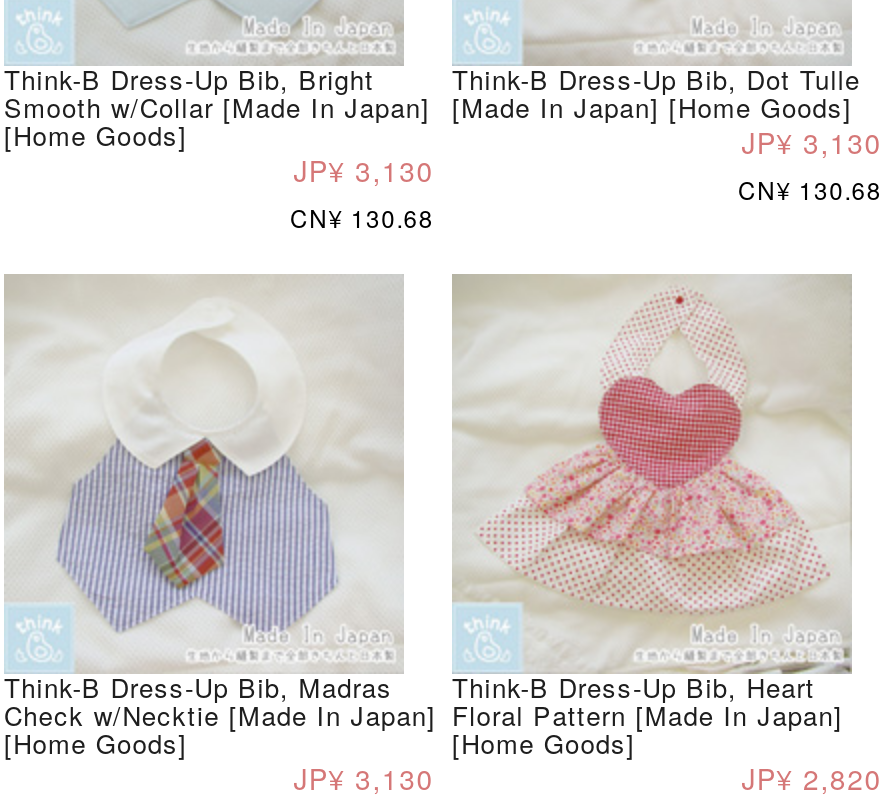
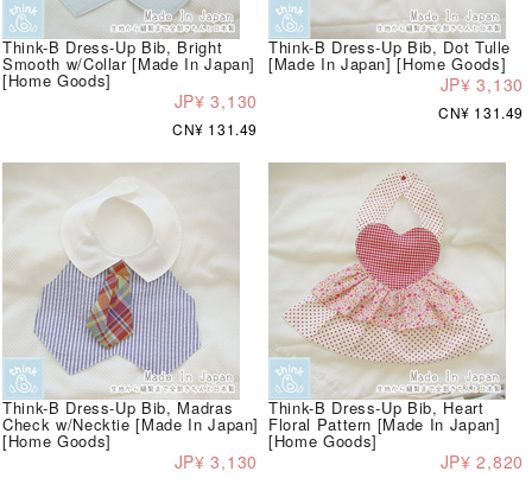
- CN¥ 130.68
+ CN¥ 131.49

- CN¥ 130.68
+ CN¥ 131.49
